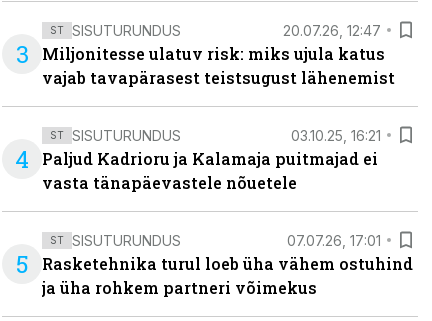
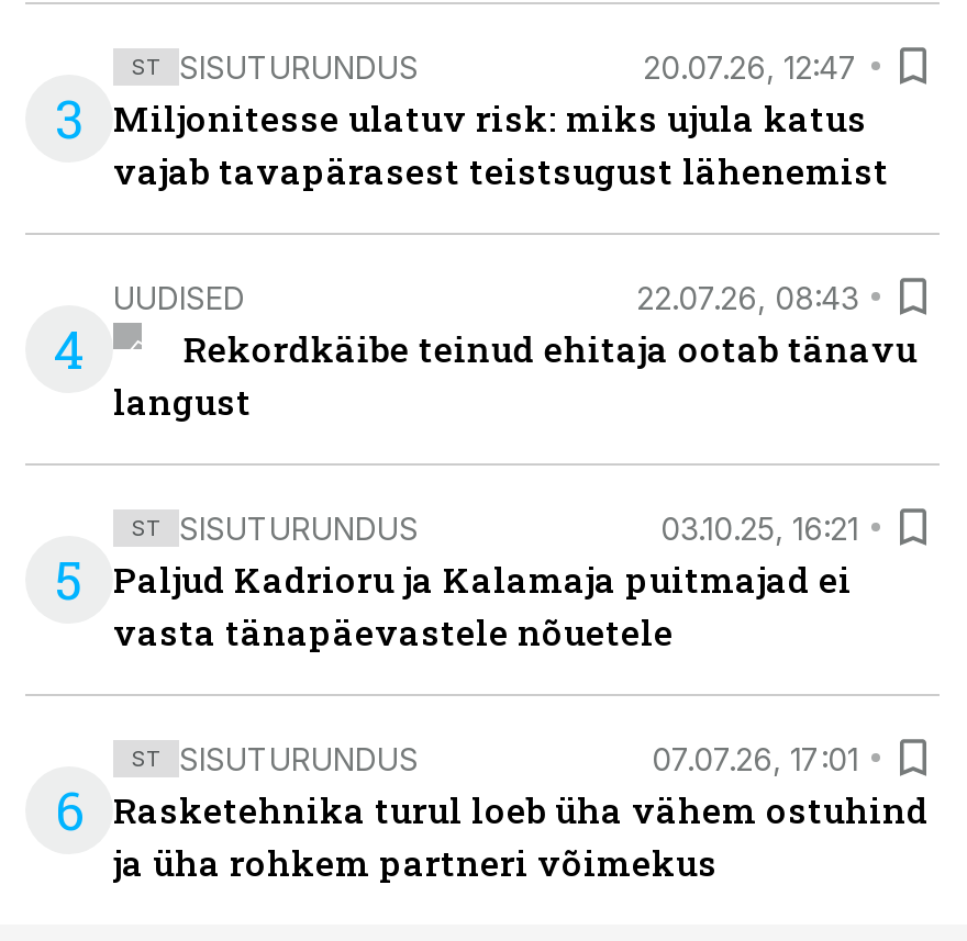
+ UUDISED
+ 22.07.26, 08:43
+ Rekordkäibe teinud ehitaja ootab tänavu
+ langust
+ 5

- 5 Rasketehnika turul loeb üha vähem ostuhind
+ 6 Rasketehnika turul loeb üha vähem ostuhind
